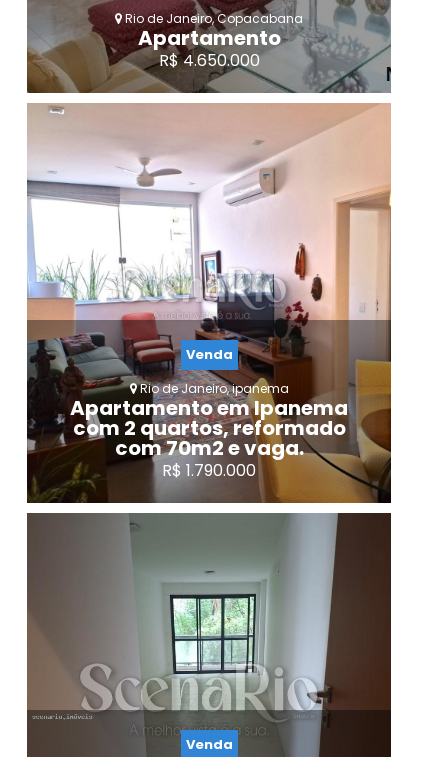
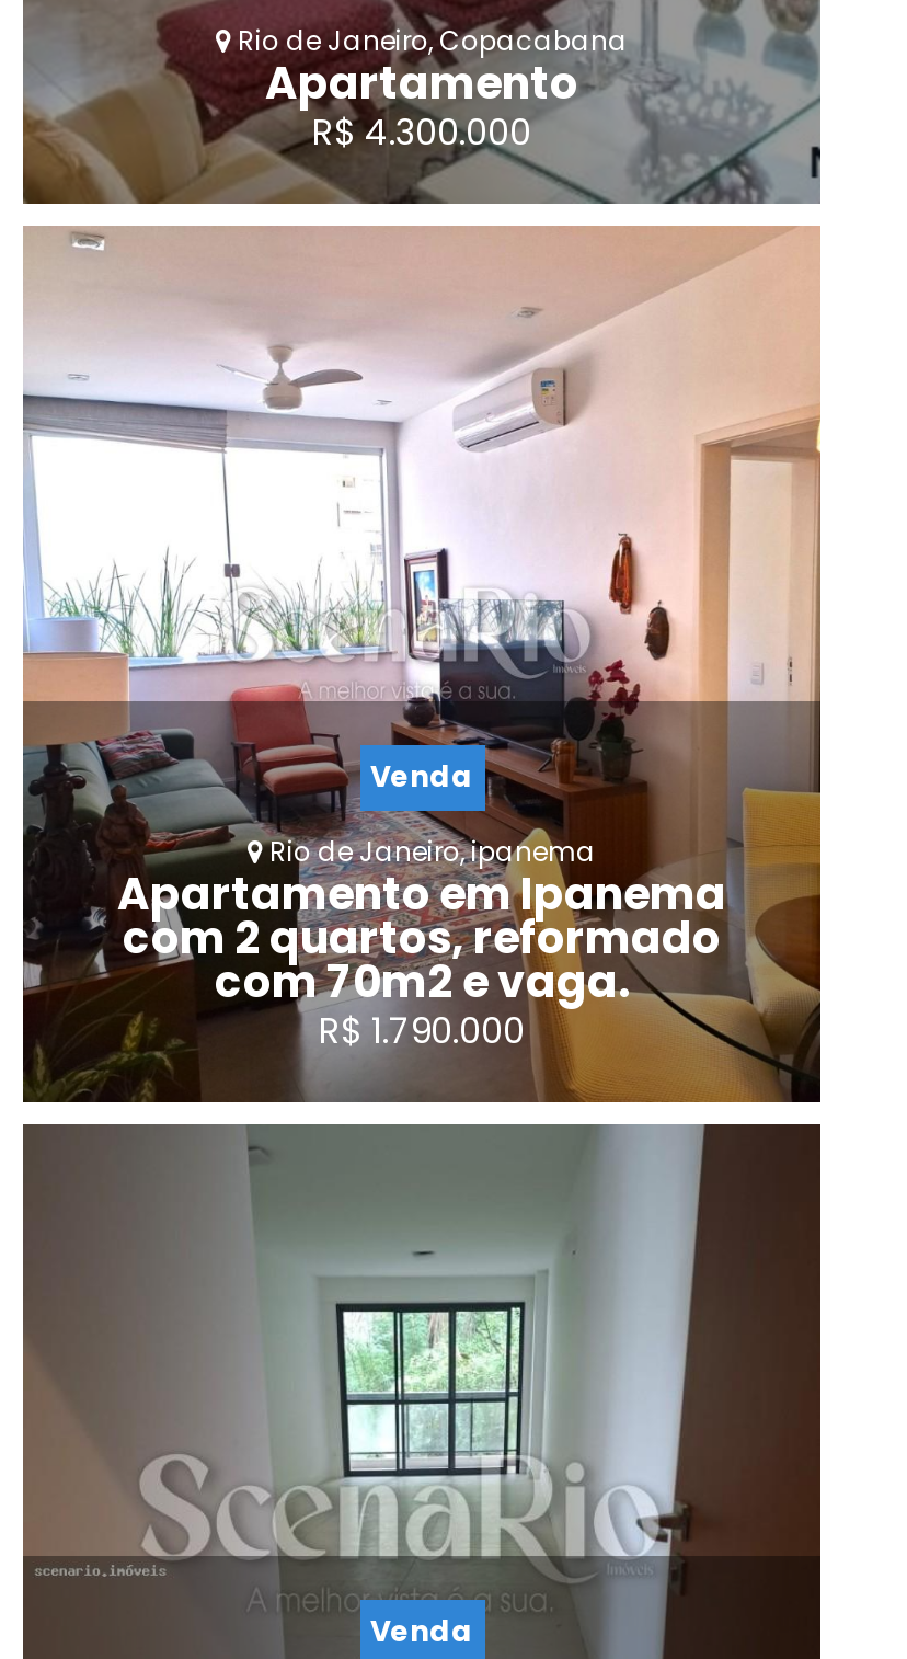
- R$ 4.650.000
+ R$ 4.300.000
